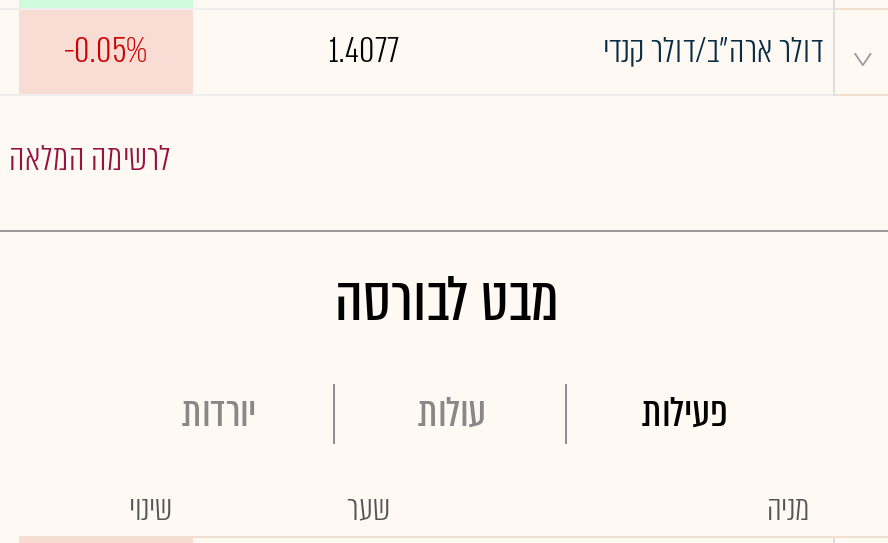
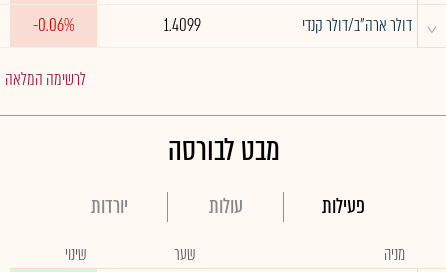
- -0.05%
+ -0.06%

- 1.4077
+ 1.4099
